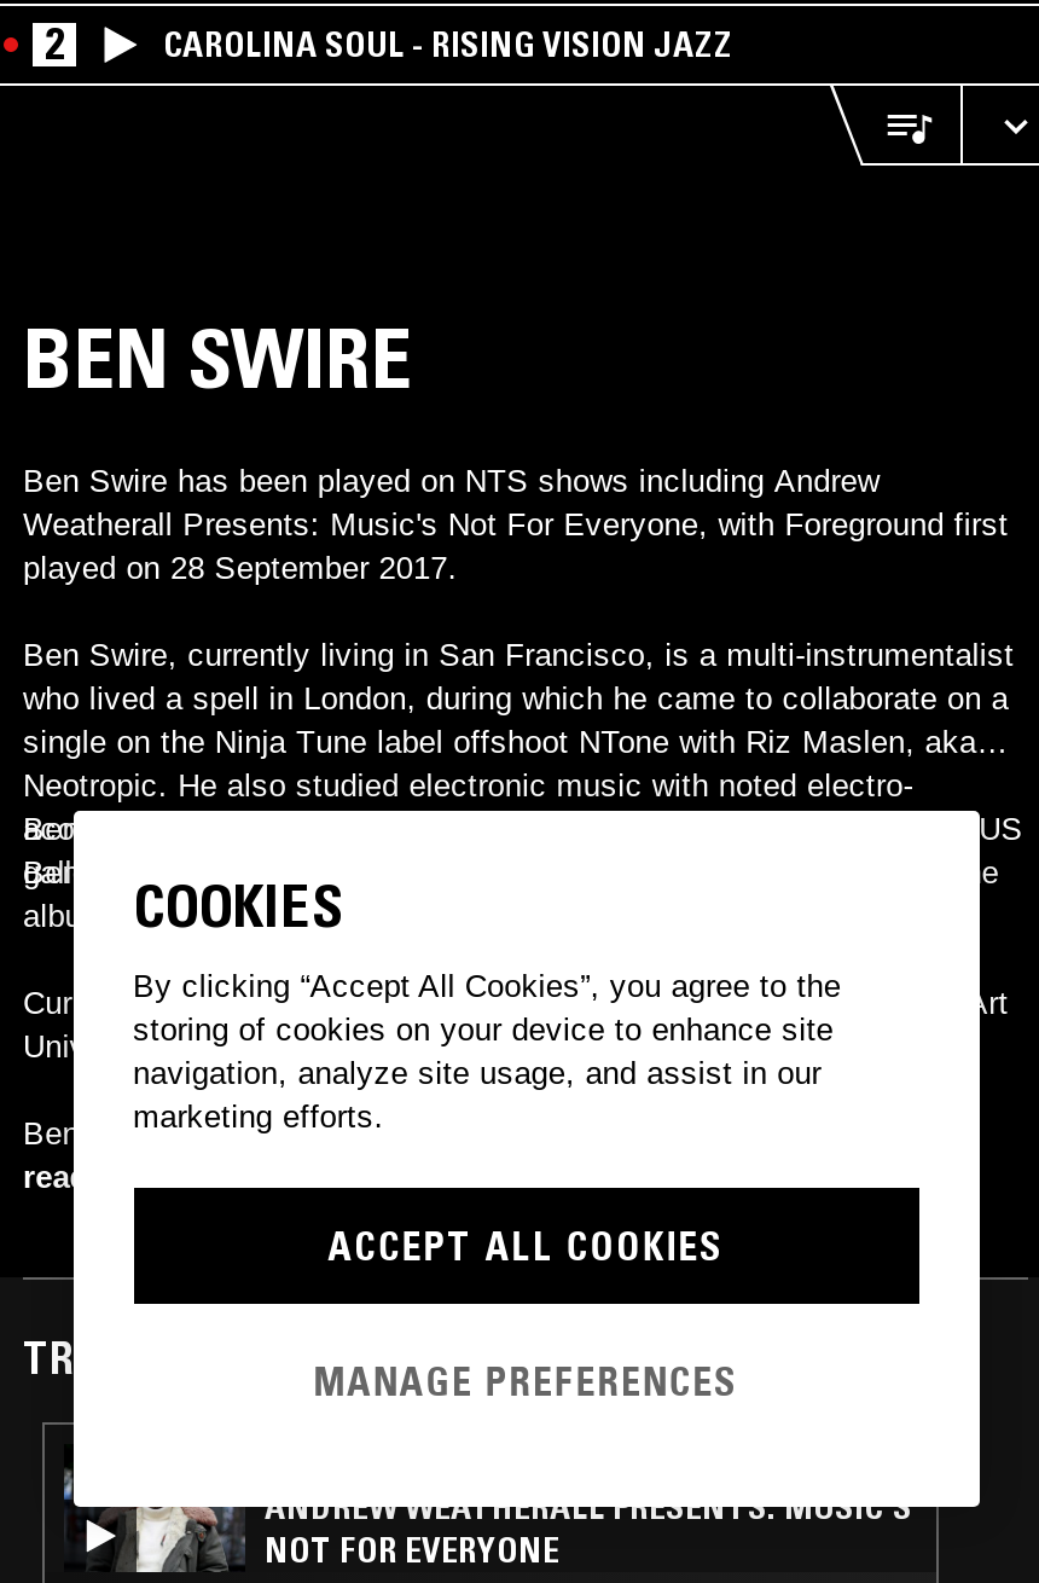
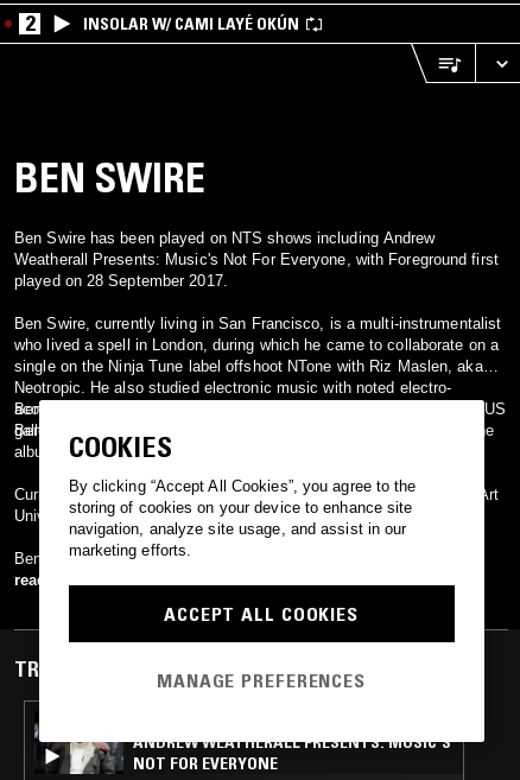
- CAROLINA SOUL - RISING VISION JAZZ
+ INSOLAR W/ CAMI LAYÉ OKÚN
